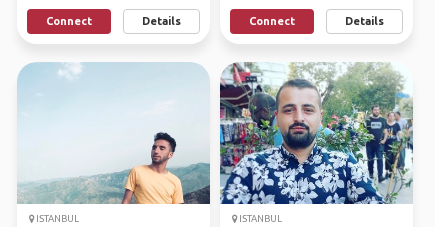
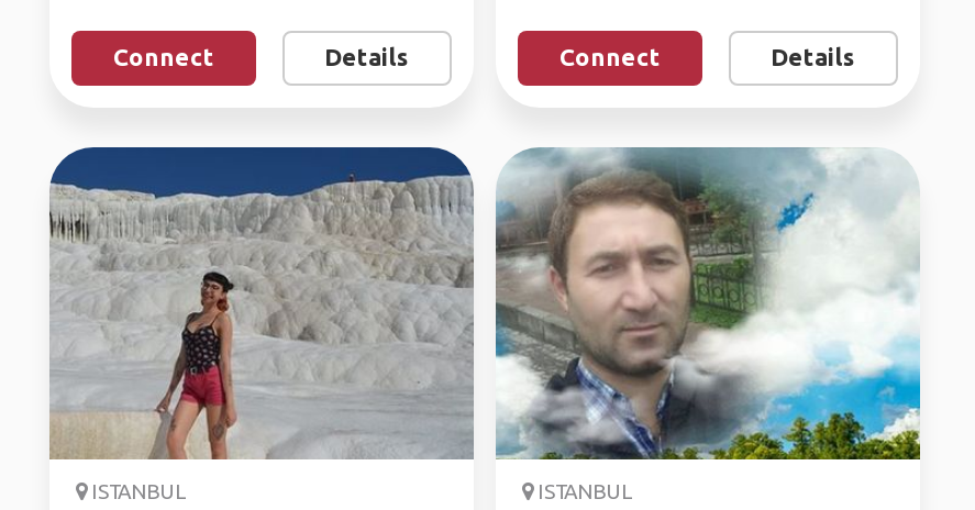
- [image]
+ [image]

- [image]
+ [image]
